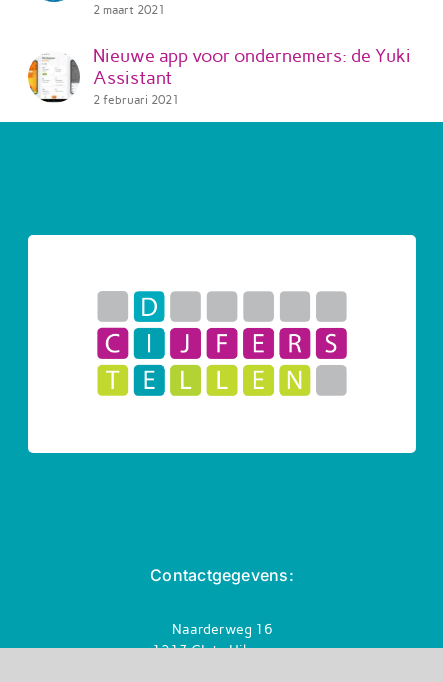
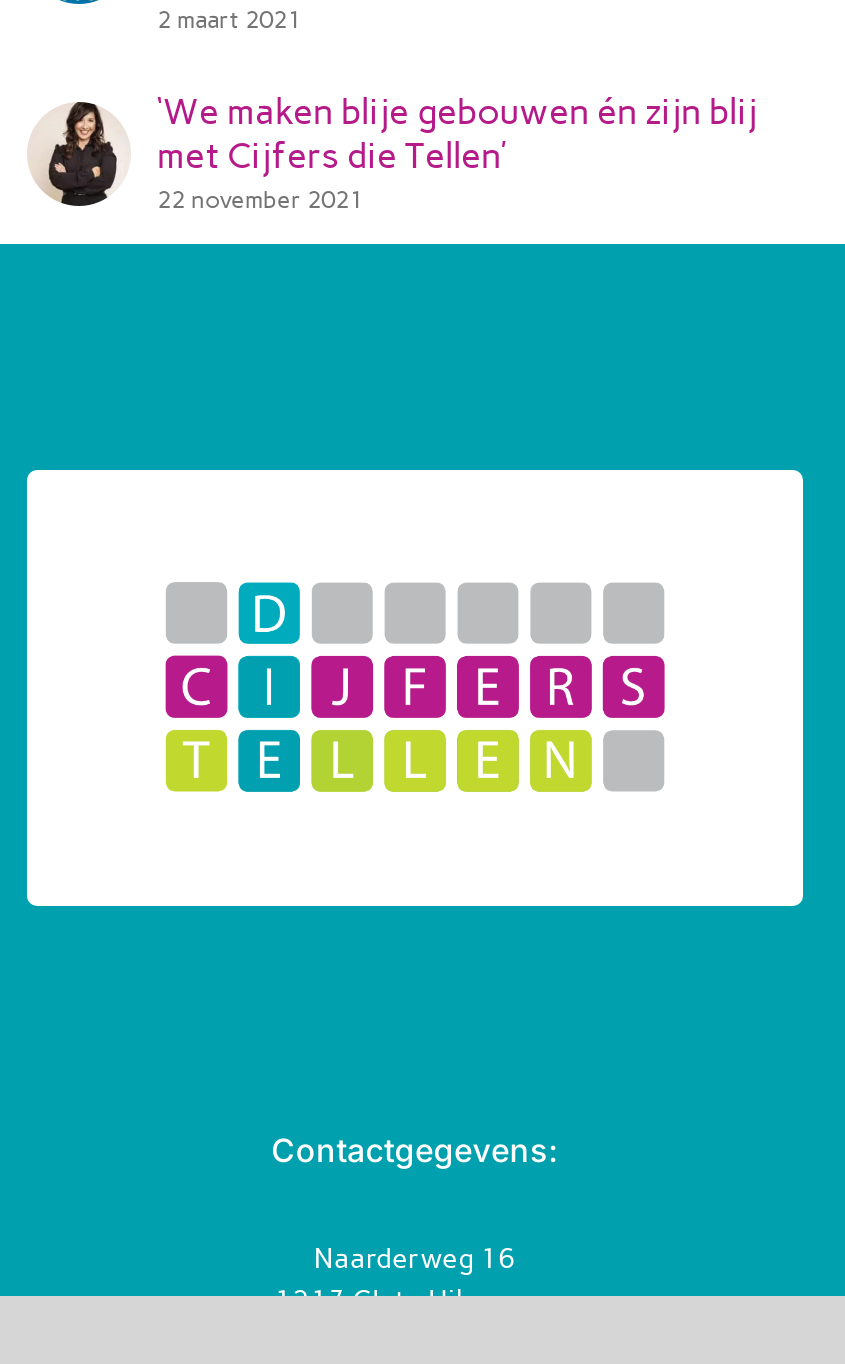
- [image]
- Nieuwe app voor ondernemers: de Yuki
- Assistant
- 2 februari 2021
+ [image]
+ ‘We maken blije gebouwen én zijn blij
+ met Cijfers die Tellen’
+ 22 november 2021
